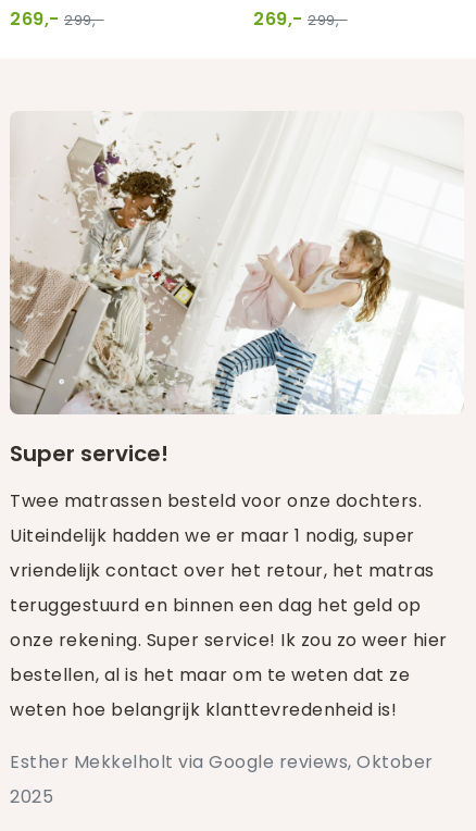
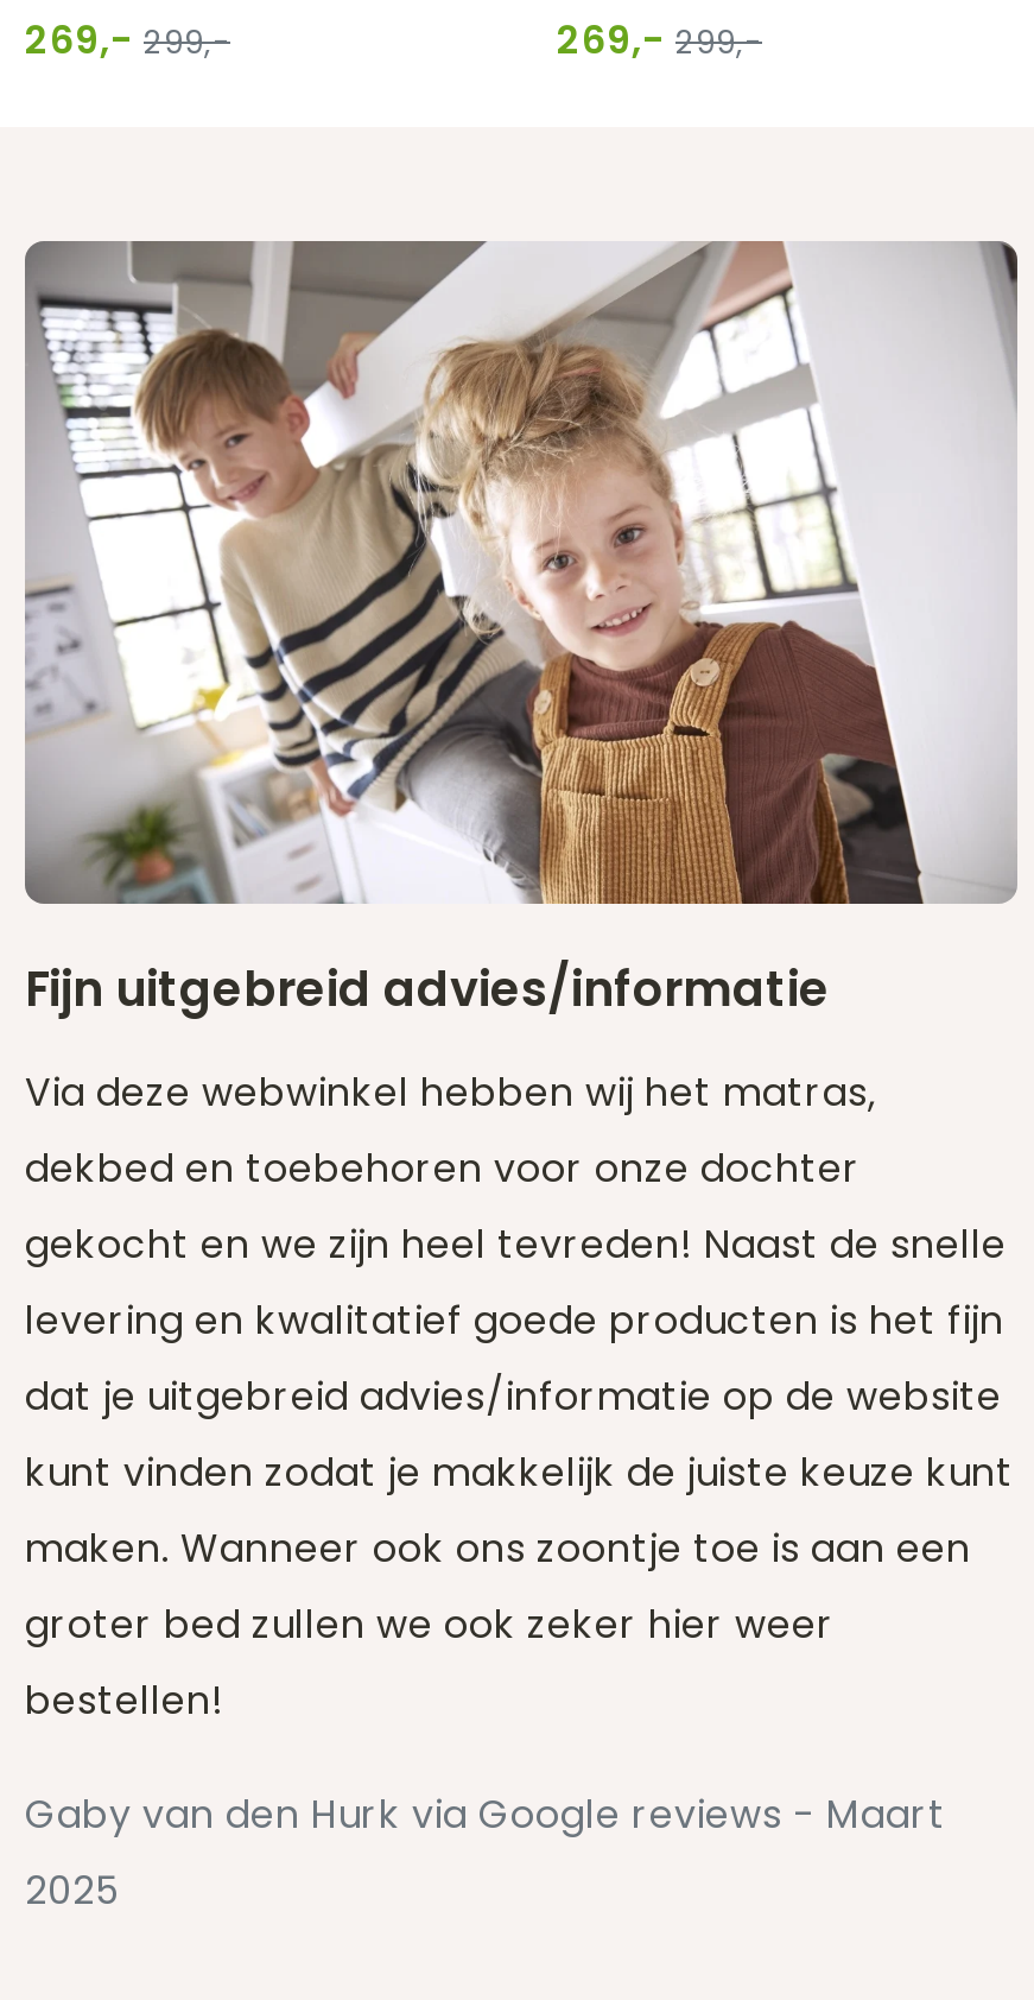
- [image]
+ [image]

- Super service!
+ Fijn uitgebreid advies/informatie

- Twee matrassen besteld voor onze dochters.
- Uiteindelijk hadden we er maar 1 nodig, super
- vriendelijk contact over het retour, het matras
- teruggestuurd en binnen een dag het geld op
- onze rekening. Super service! Ik zou zo weer hier
- bestellen, al is het maar om te weten dat ze
- weten hoe belangrijk klanttevredenheid is!
+ Via deze webwinkel hebben wij het matras,
+ dekbed en toebehoren voor onze dochter
+ gekocht en we zijn heel tevreden! Naast de snelle
+ levering en kwalitatief goede producten is het fijn
+ dat je uitgebreid advies/informatie op de website
+ kunt vinden zodat je makkelijk de juiste keuze kunt
+ maken. Wanneer ook ons zoontje toe is aan een
+ groter bed zullen we ook zeker hier weer
+ bestellen!

- Esther Mekkelholt via Google reviews, Oktober
+ Gaby van den Hurk via Google reviews - Maart
